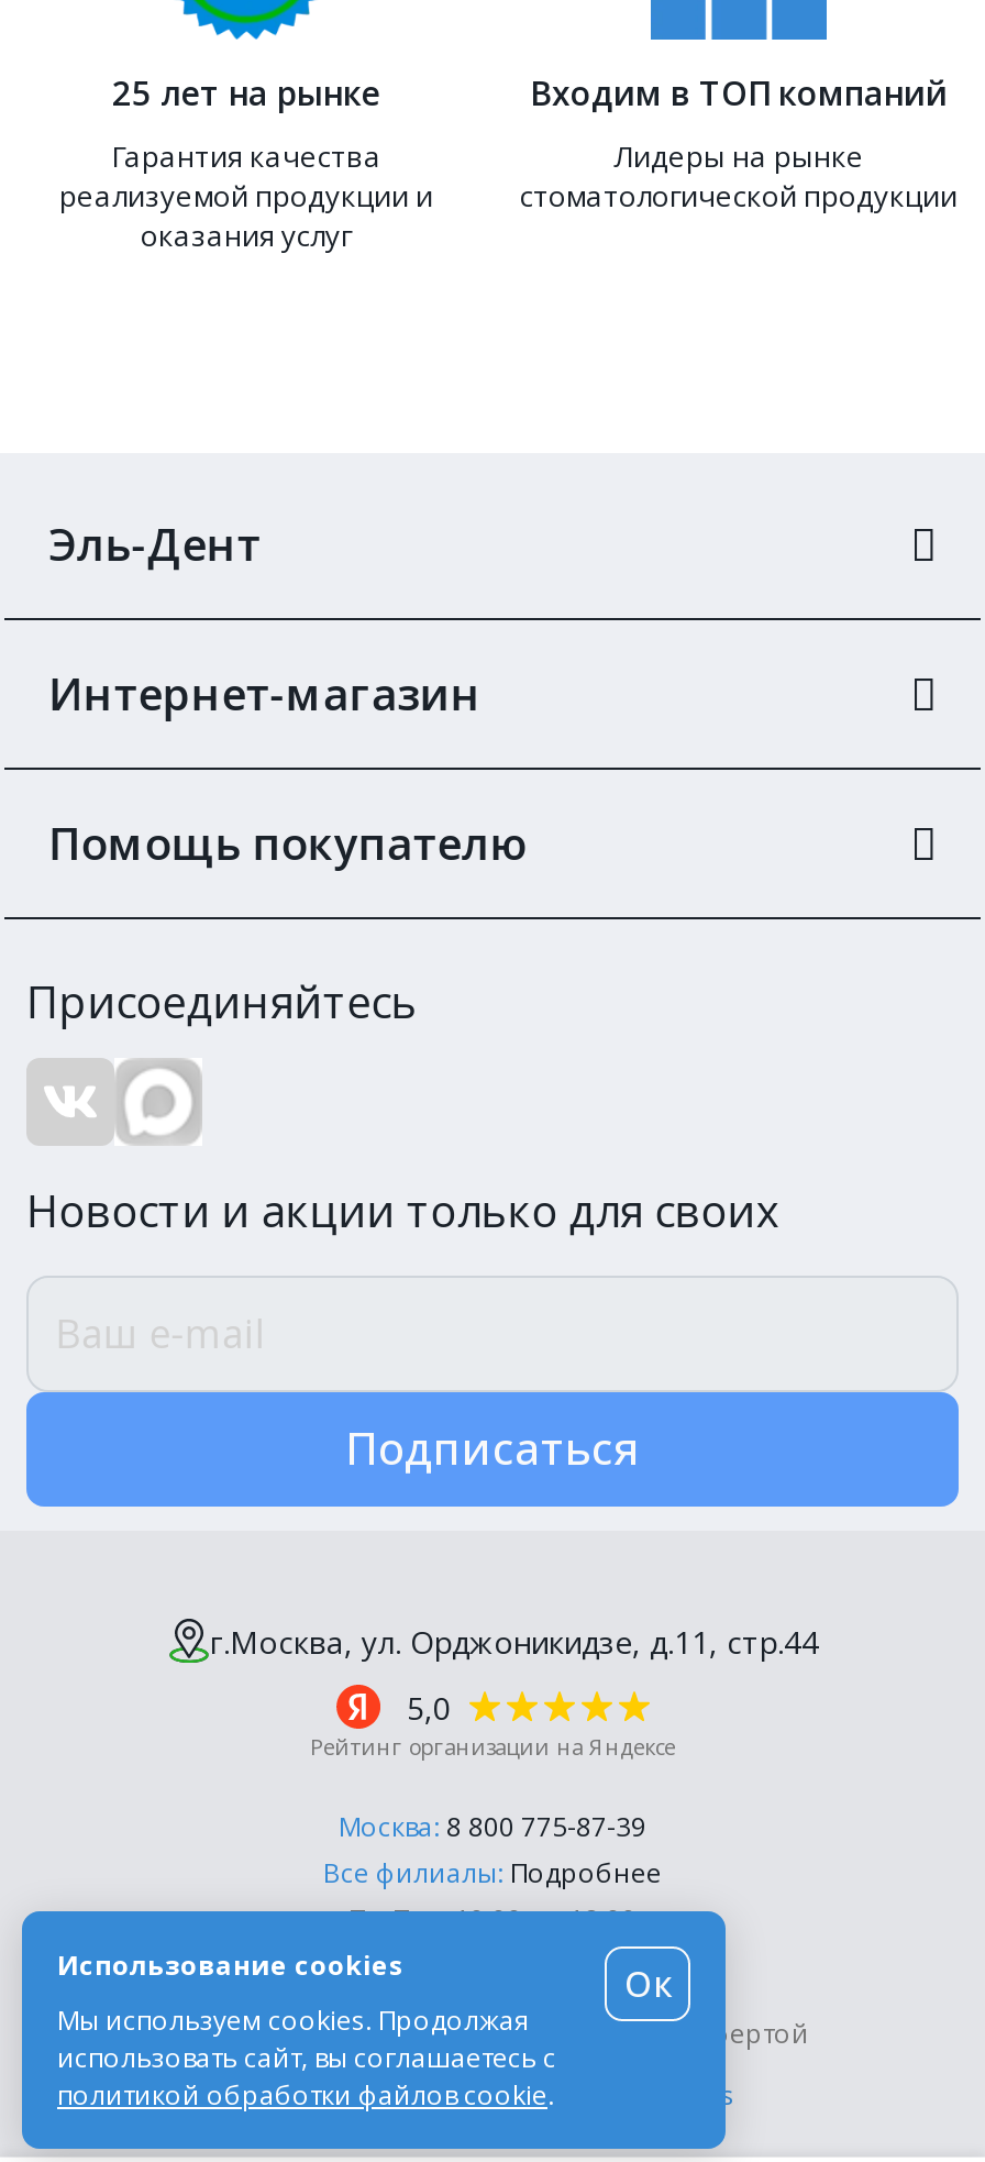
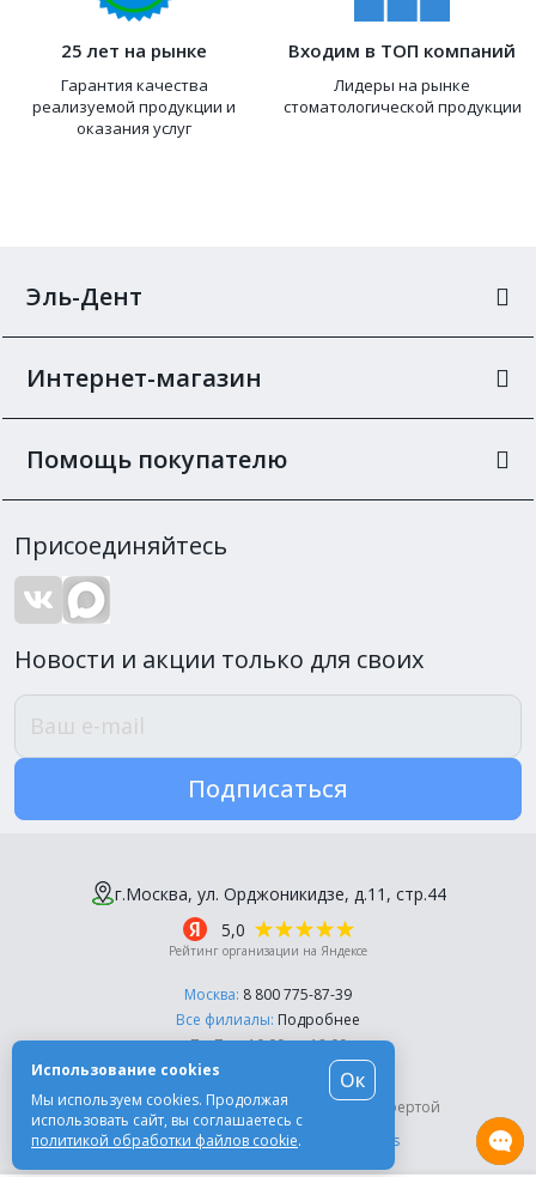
+ [image]
